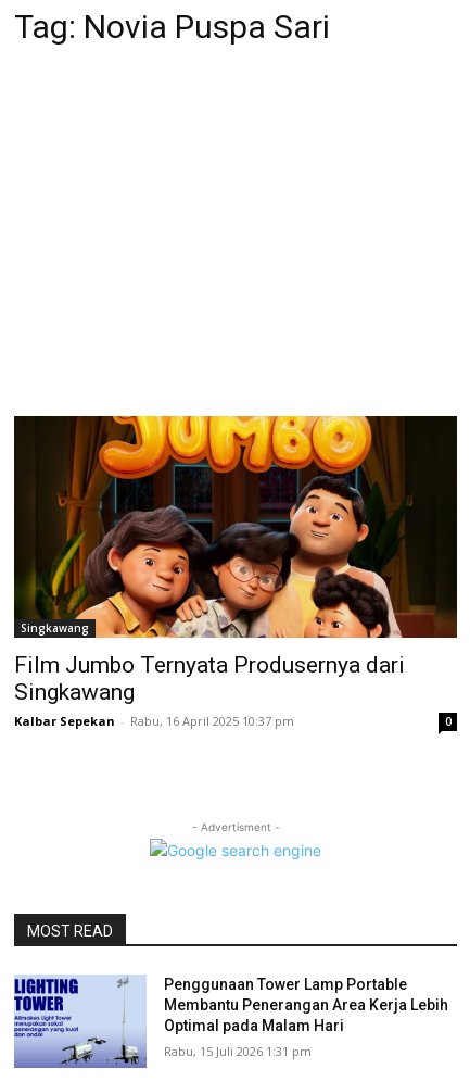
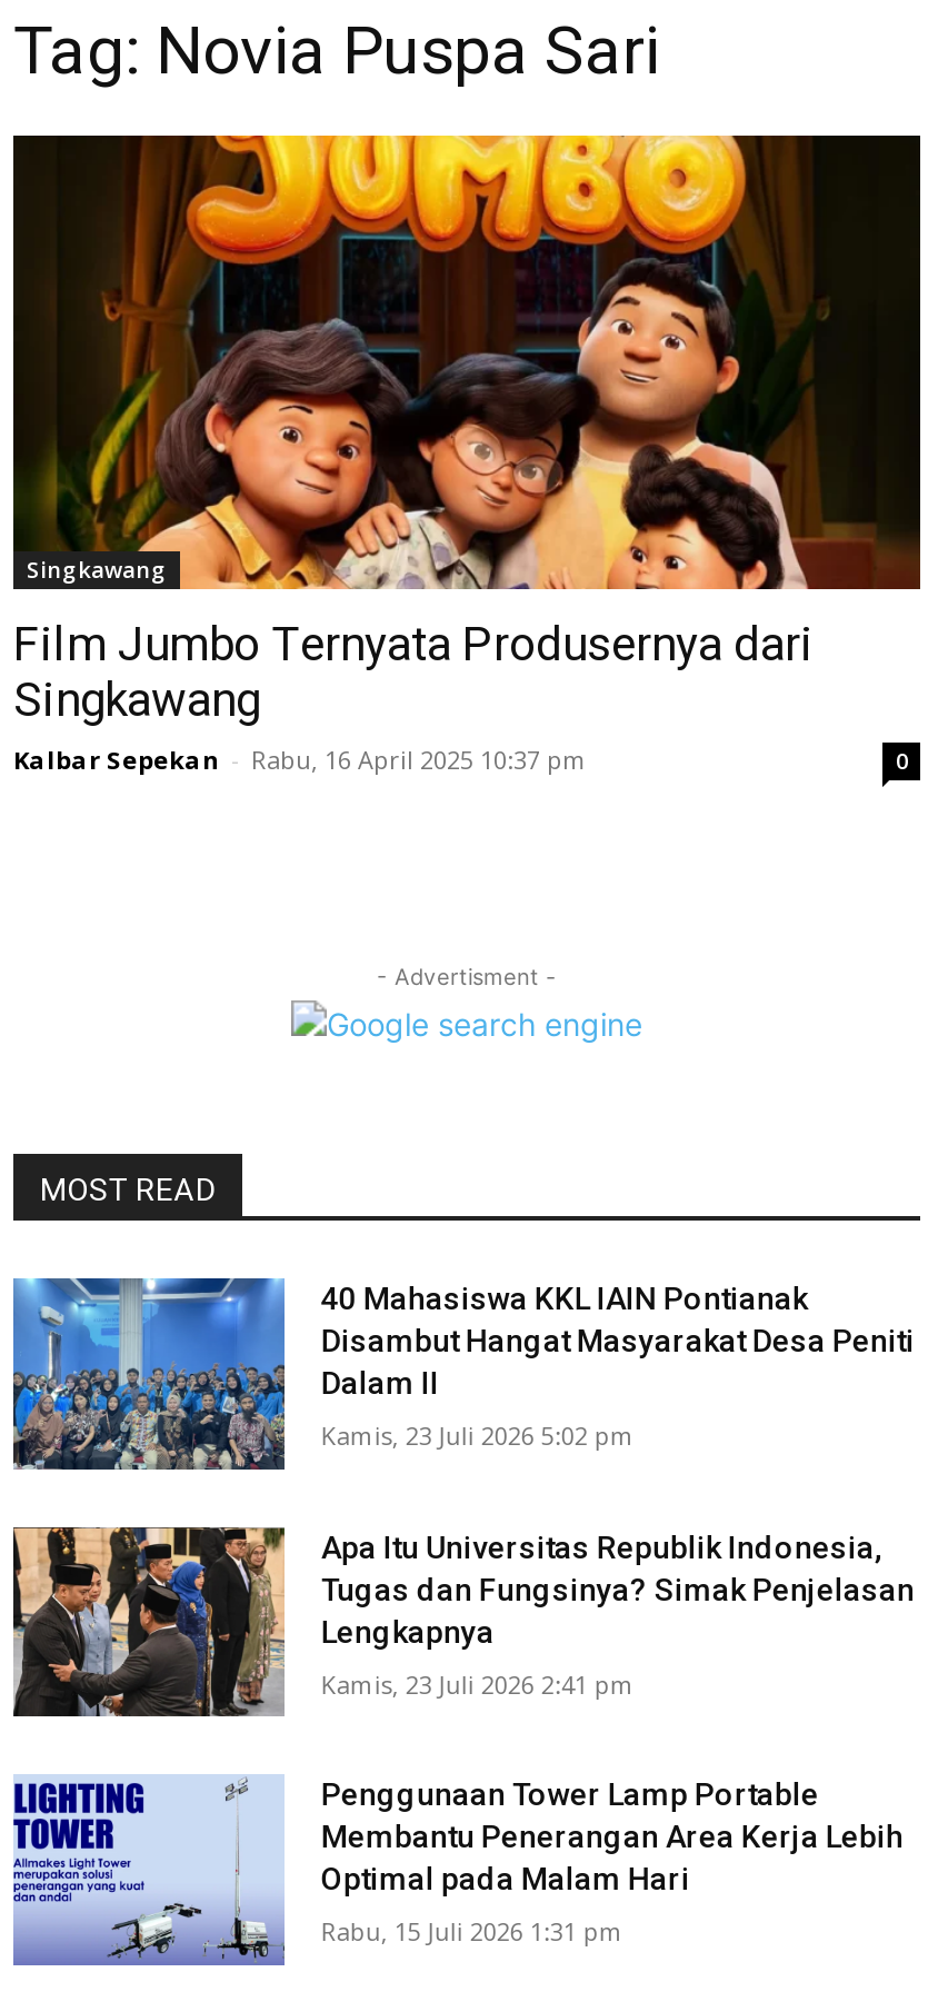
moved up: [image] | Singkawang | Film Jumbo Ternyata Produsernya dari | Singkawang | Kalbar Sepekan - Rabu, 16 April 2025 10:37 pm | 0 | - Advertisment - | MOST READ

+ [image]
+ 40 Mahasiswa KKL IAIN Pontianak
+ Disambut Hangat Masyarakat Desa Peniti
+ Dalam II
+ Kamis, 23 Juli 2026 5:02 pm
+ Apa Itu Universitas Republik Indonesia,
+ Tugas dan Fungsinya? Simak Penjelasan
+ Lengkapnya
+ Kamis, 23 Juli 2026 2:41 pm

+ [image]
